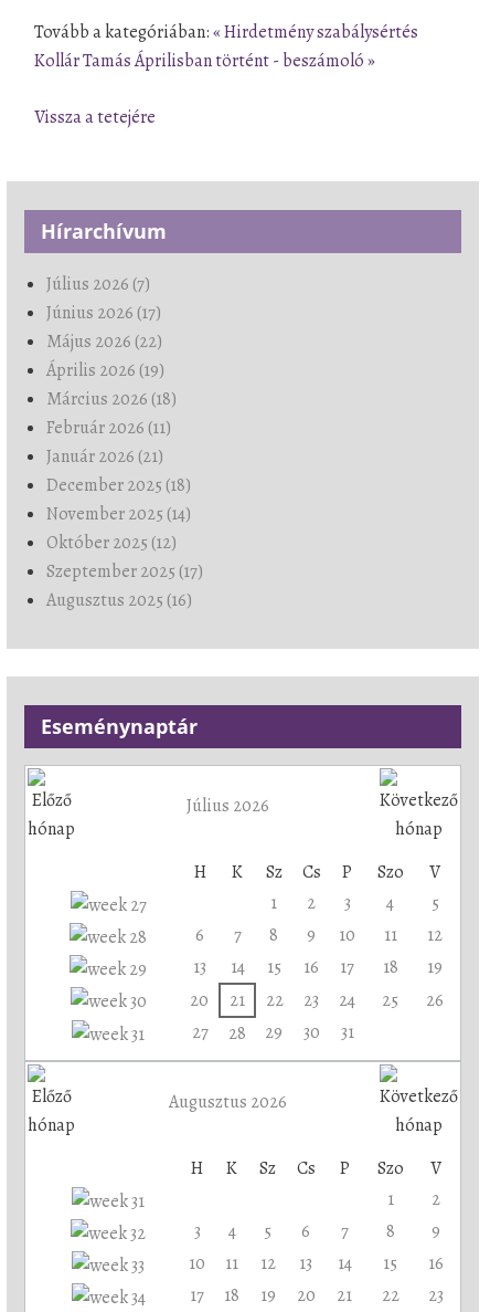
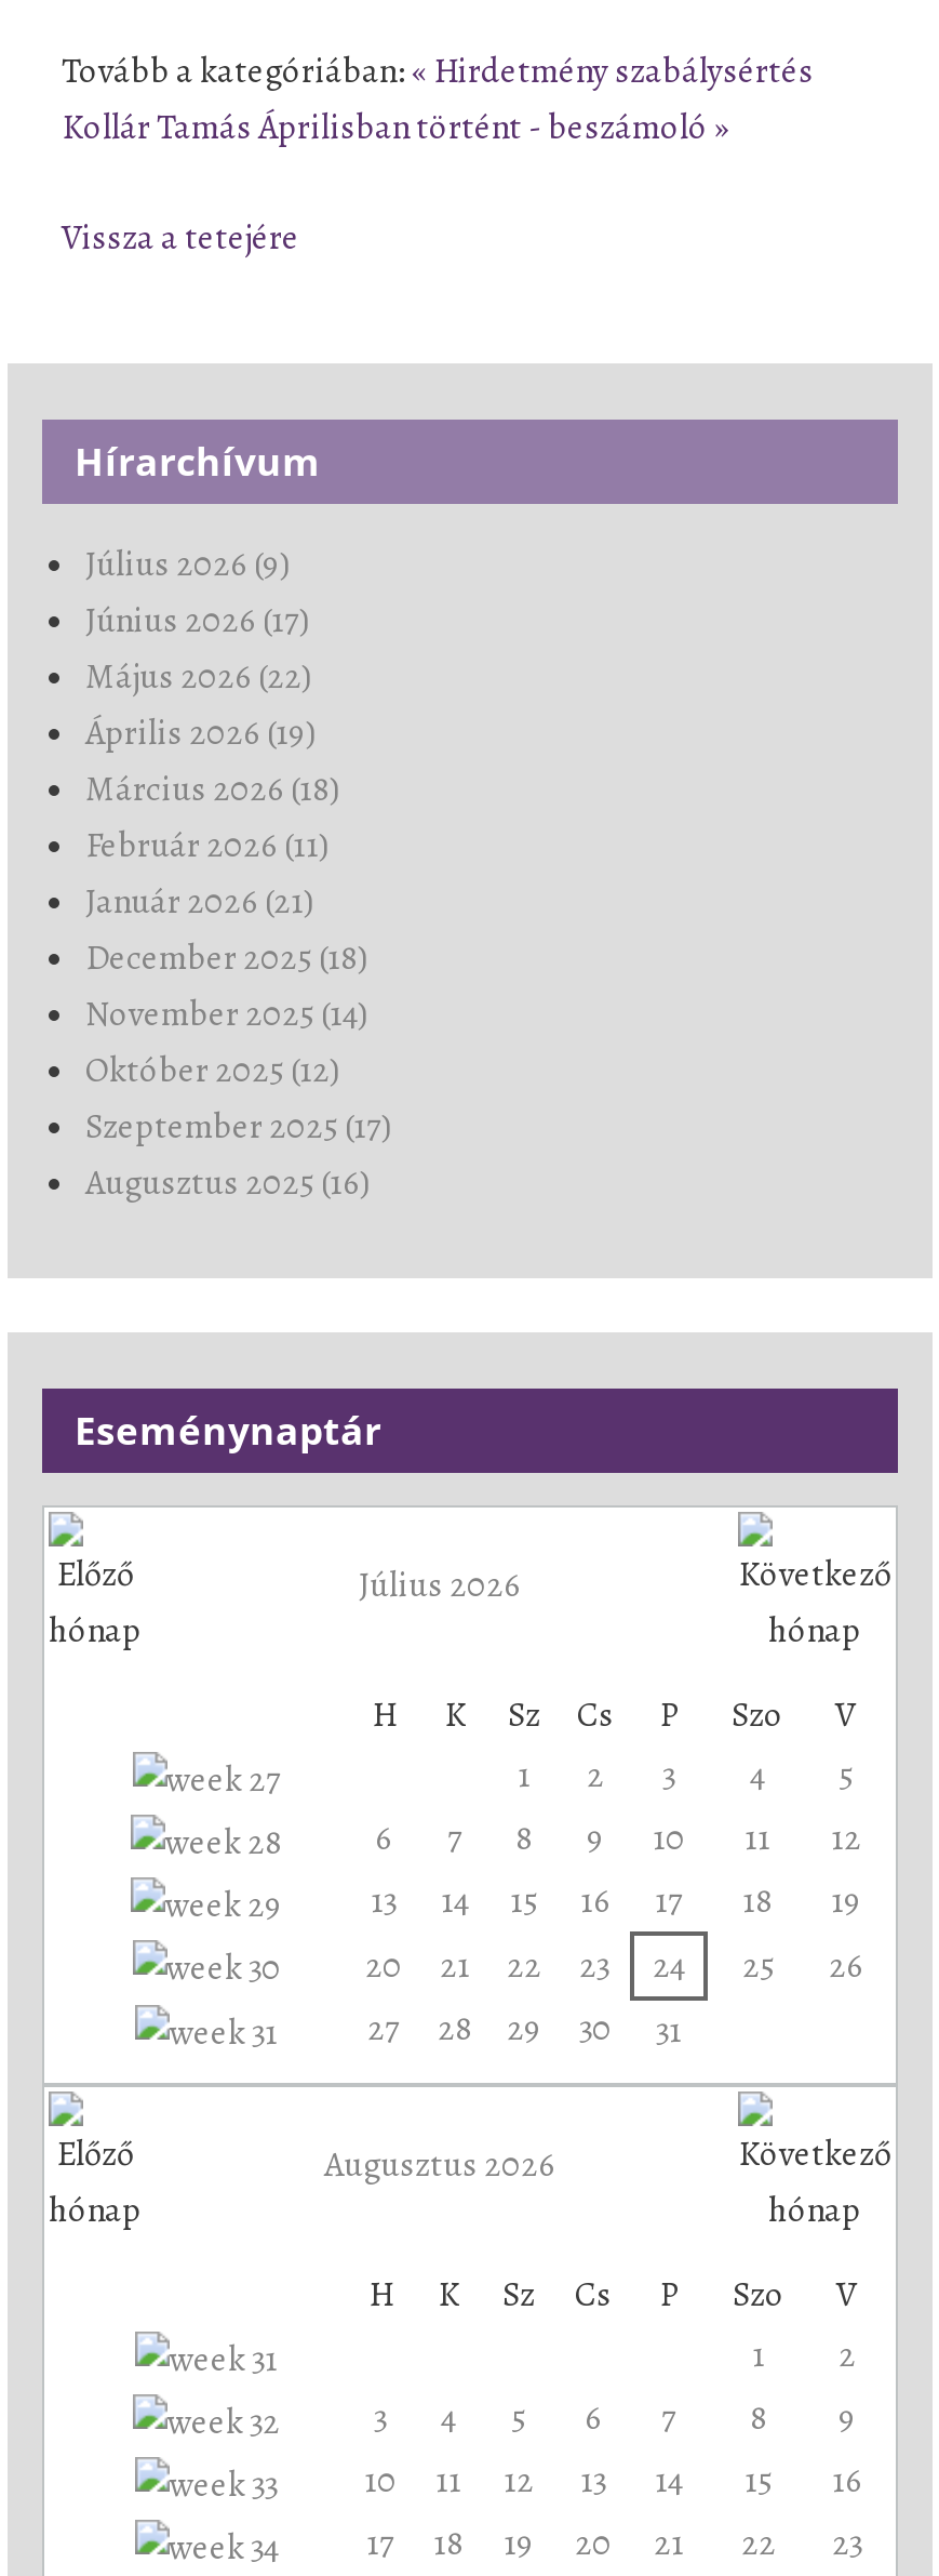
- Július 2026 (7)
+ Július 2026 (9)
